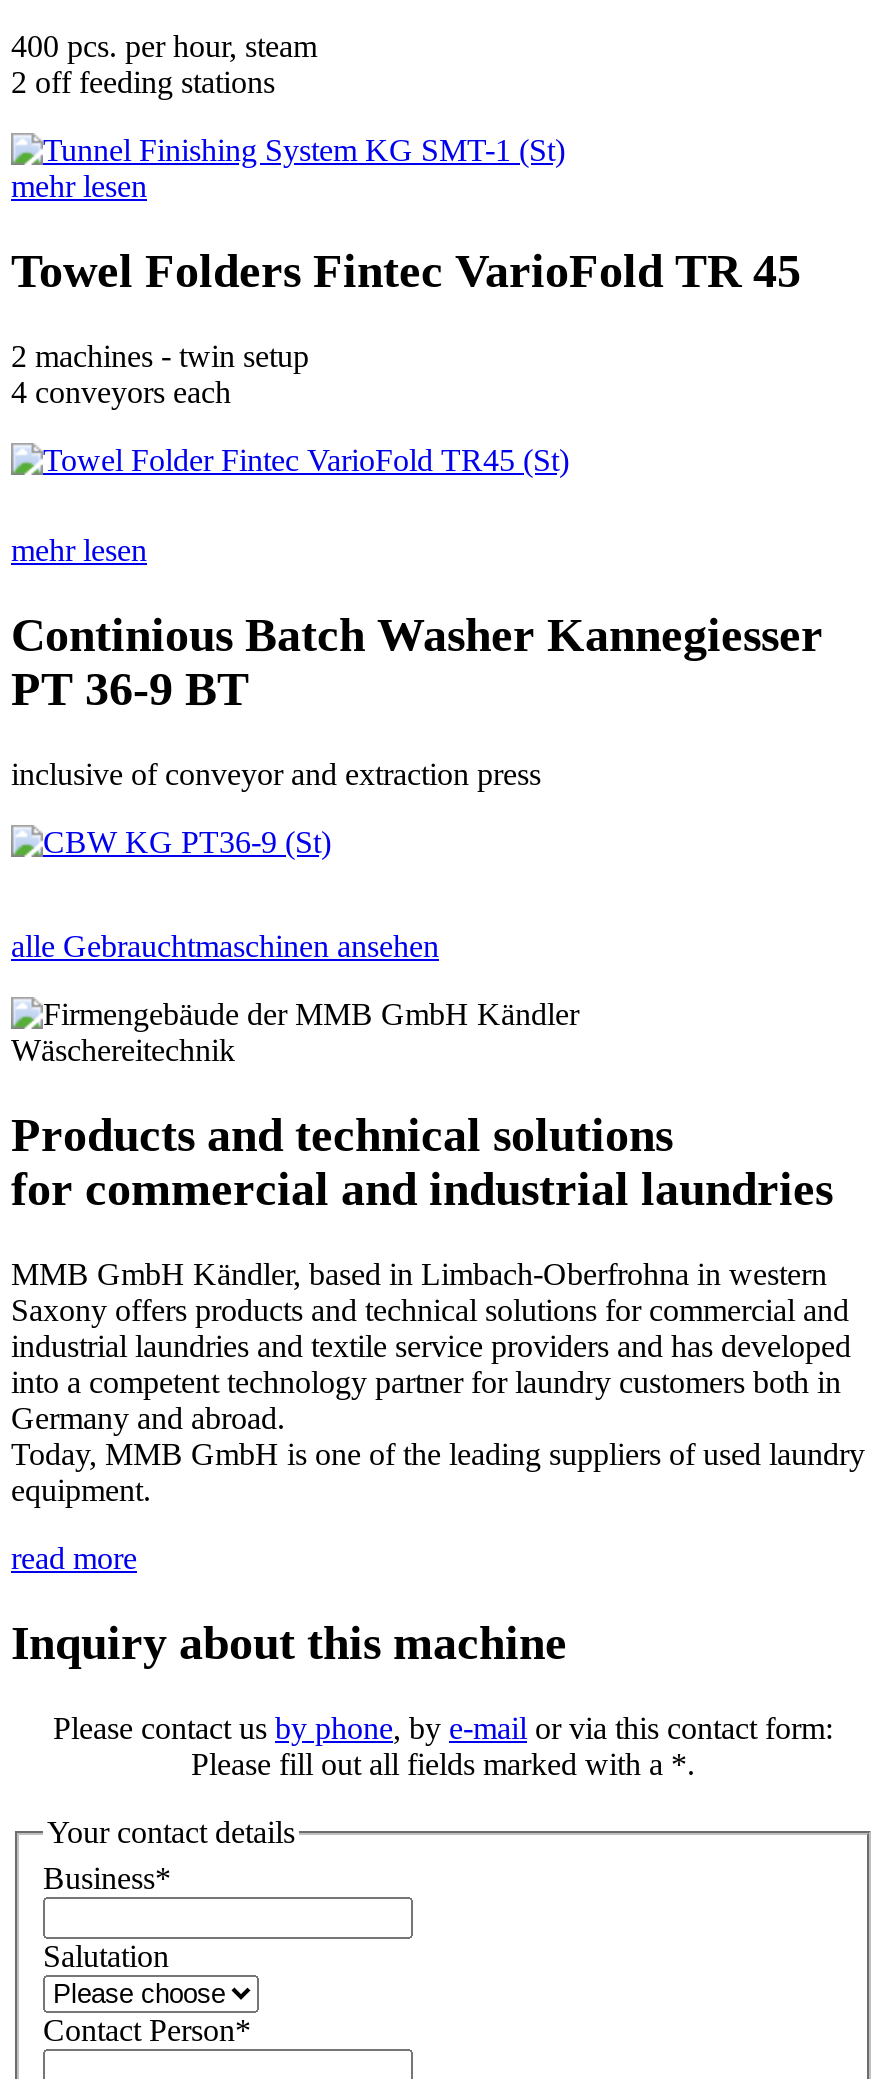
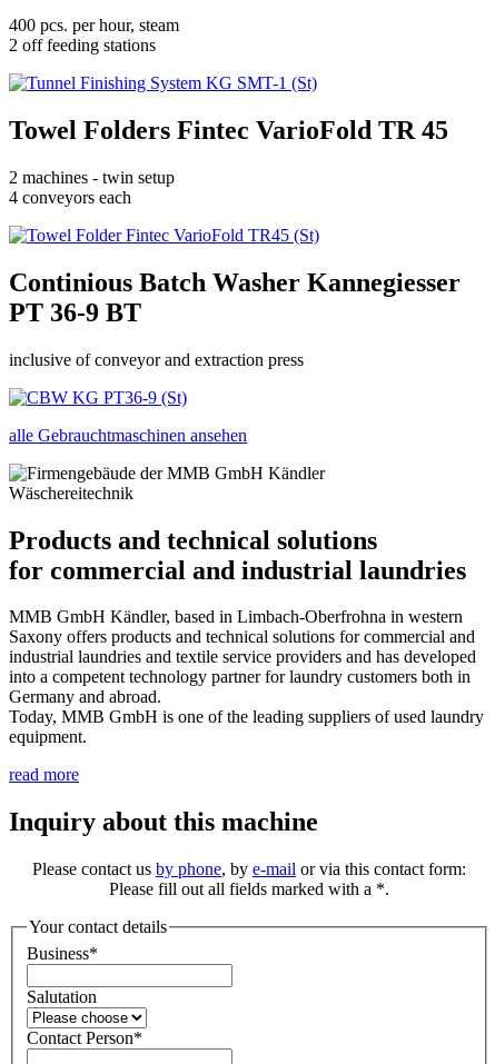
- mehr lesen

- mehr lesen
